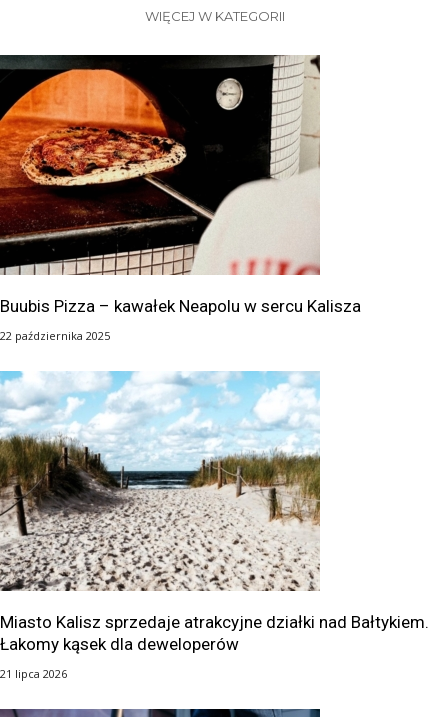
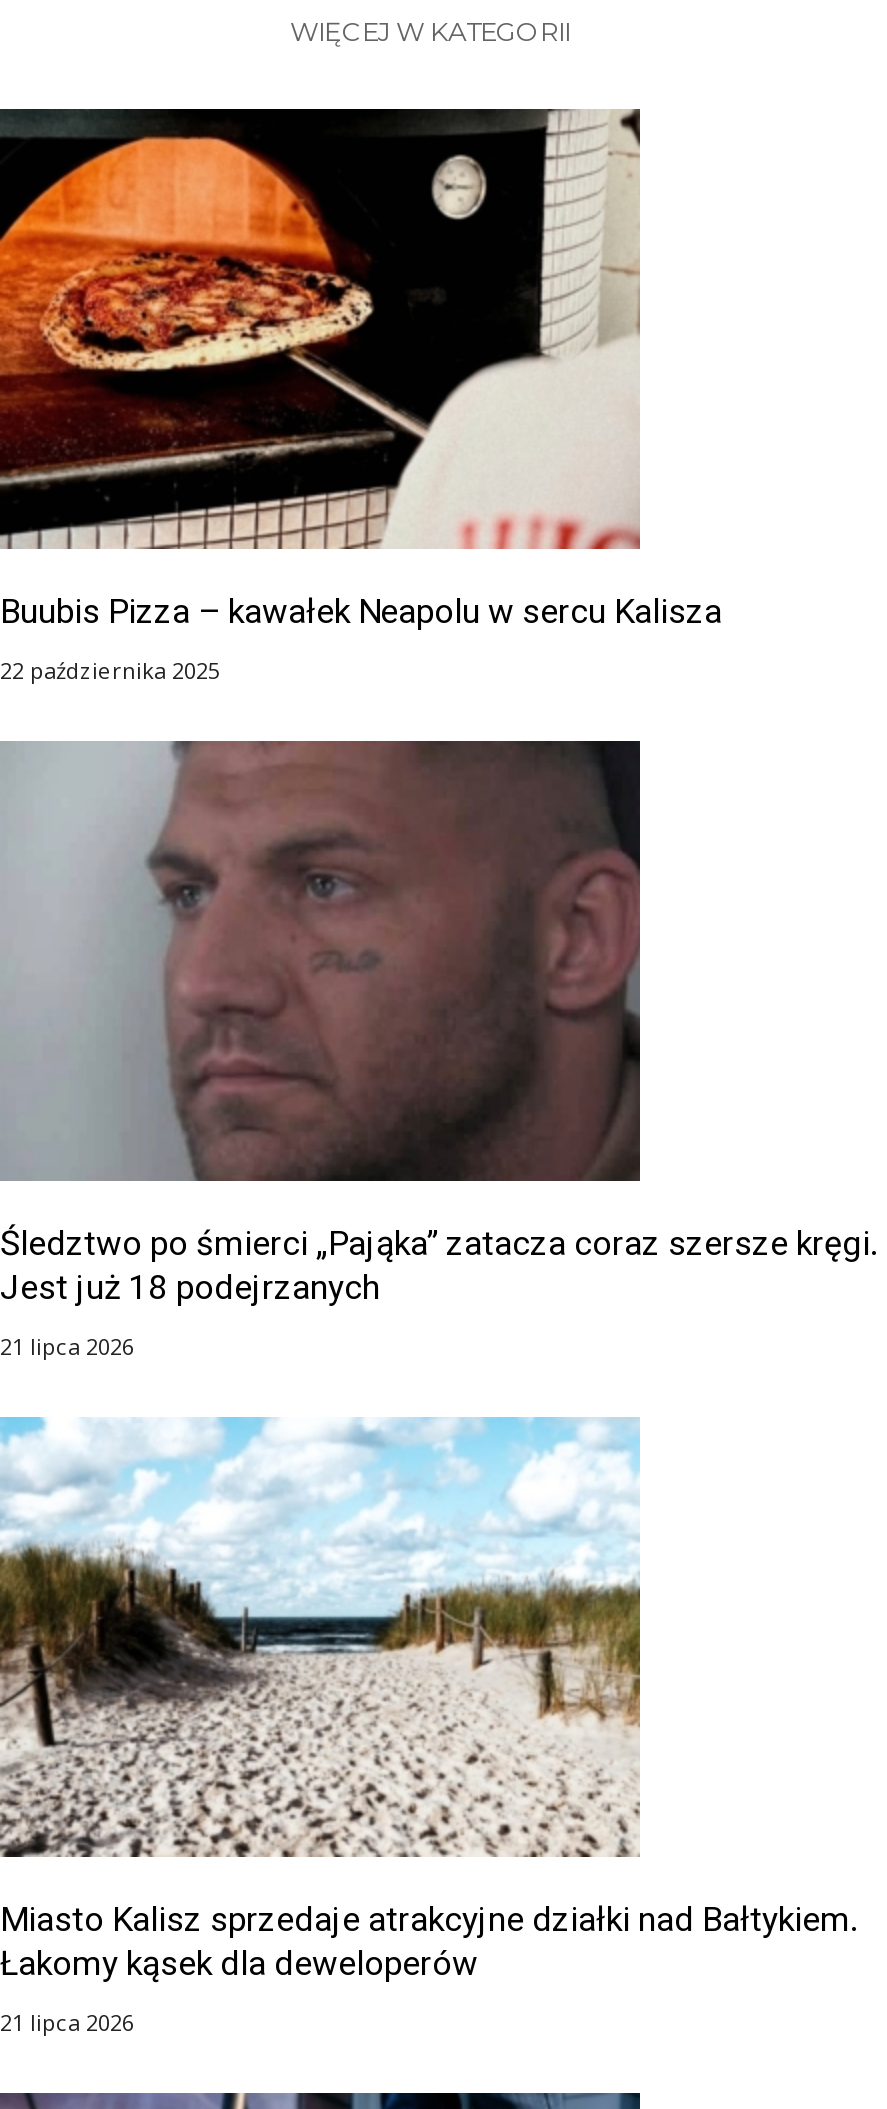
+ [image]
+ Śledztwo po śmierci „Pająka” zatacza coraz szersze kręgi.
+ Jest już 18 podejrzanych
+ 21 lipca 2026
